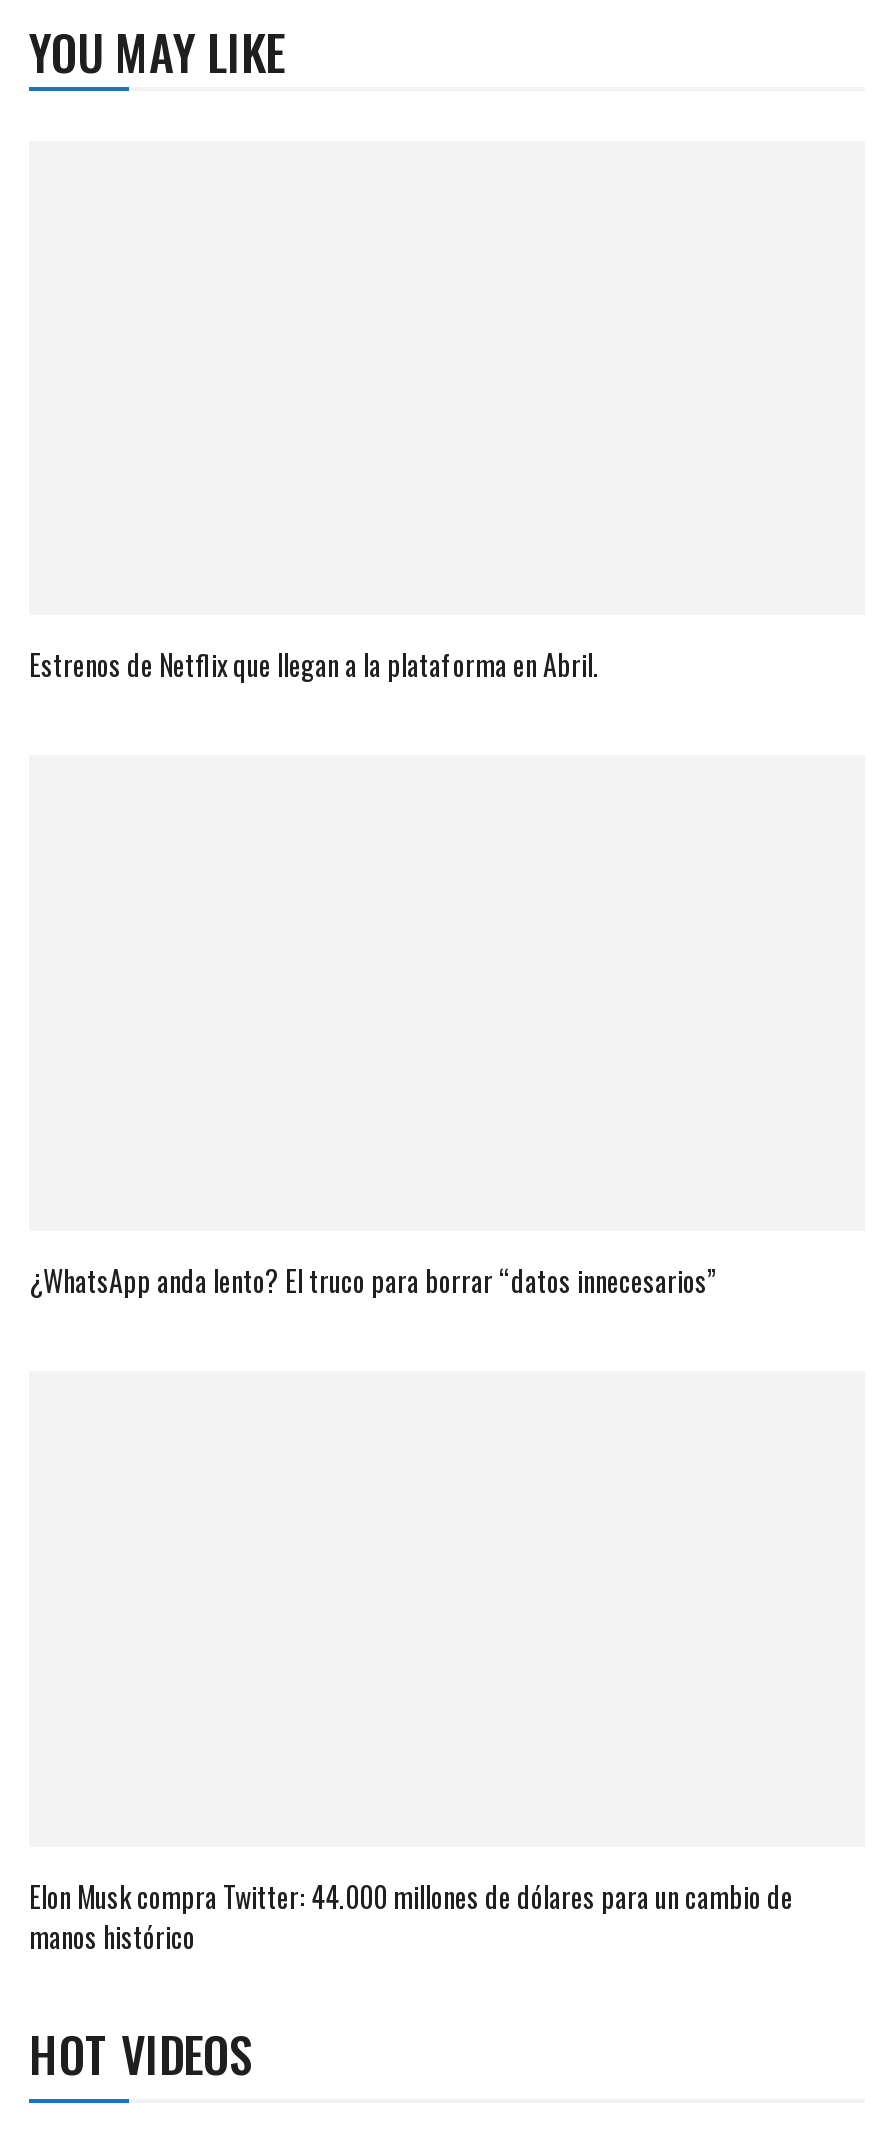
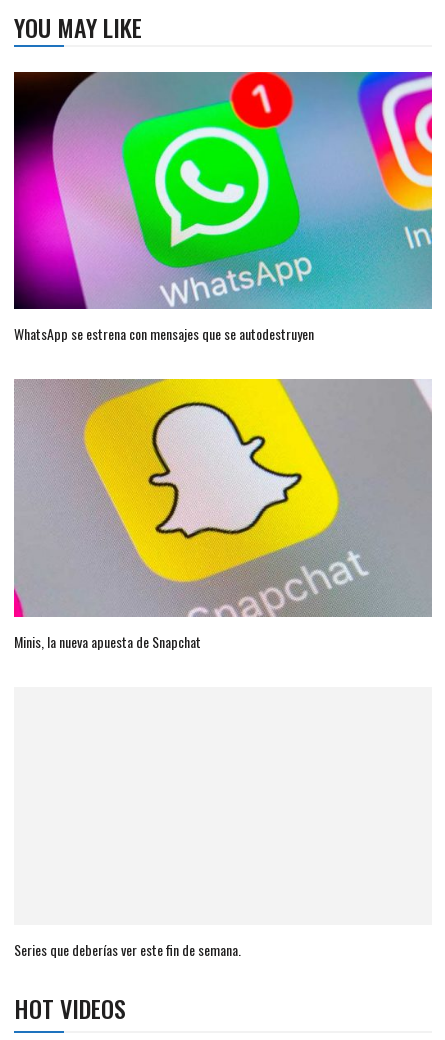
+ [image]

+ [image]

- Estrenos de Netflix que llegan a la plataforma en Abril.
+ WhatsApp se estrena con mensajes que se autodestruyen

- ¿WhatsApp anda lento? El truco para borrar “datos innecesarios”
+ Minis, la nueva apuesta de Snapchat

- Elon Musk compra Twitter: 44.000 millones de dólares para un cambio de
- manos histórico
+ Series que deberías ver este fin de semana.
